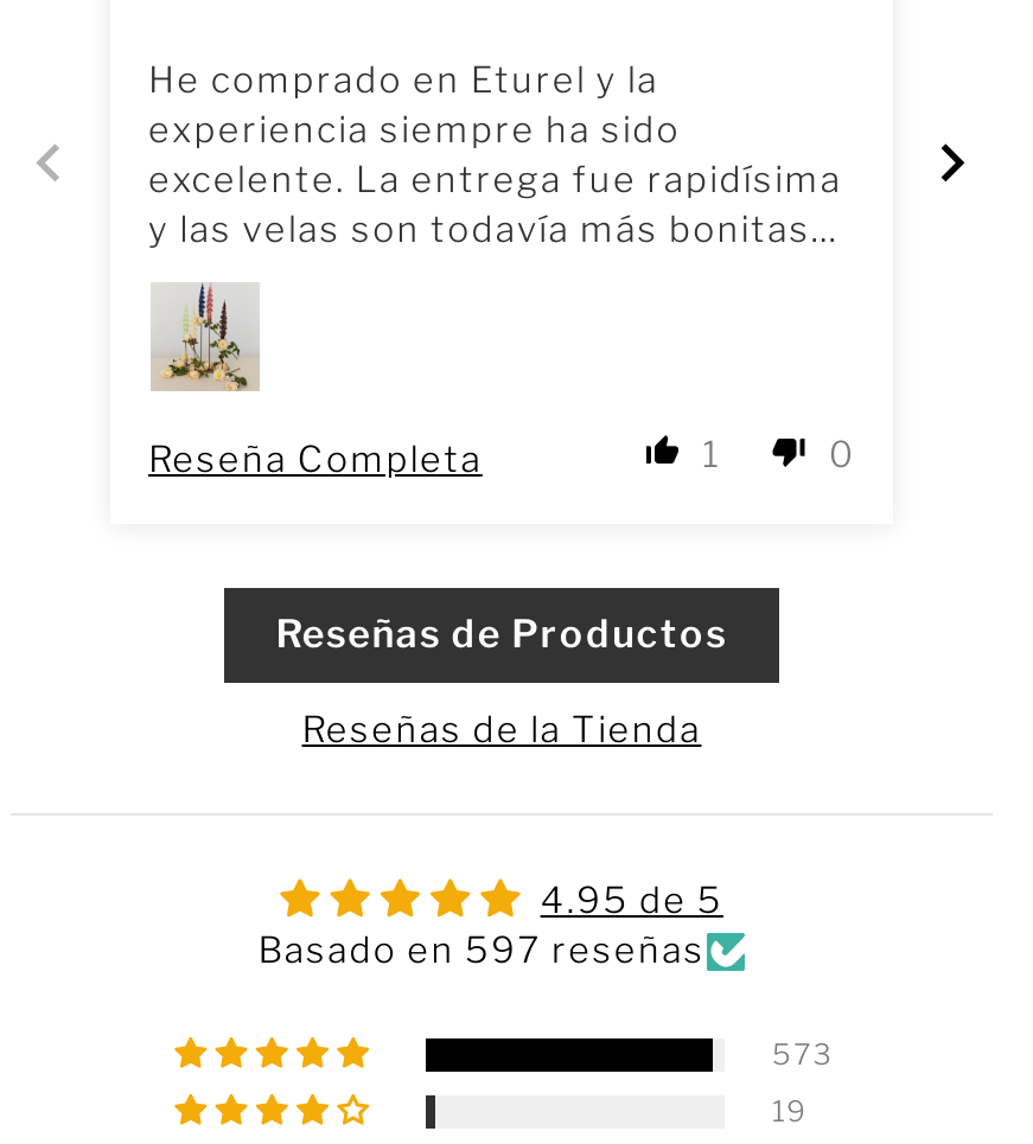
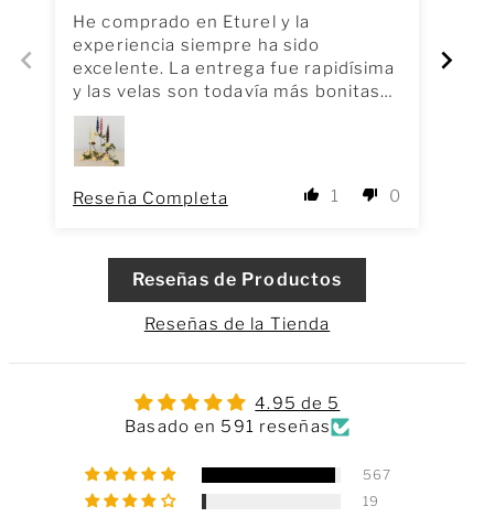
- Basado en 597 reseñas
+ Basado en 591 reseñas

- 573
+ 567
